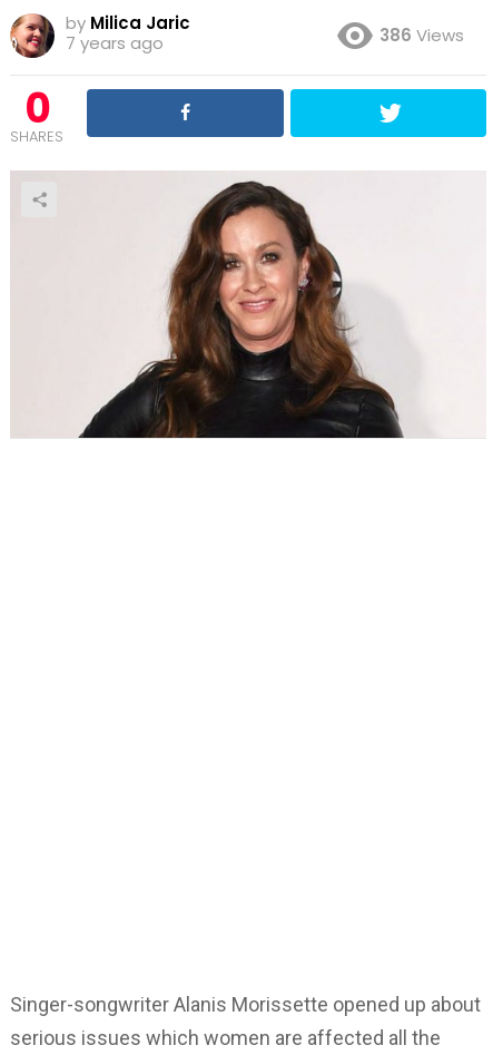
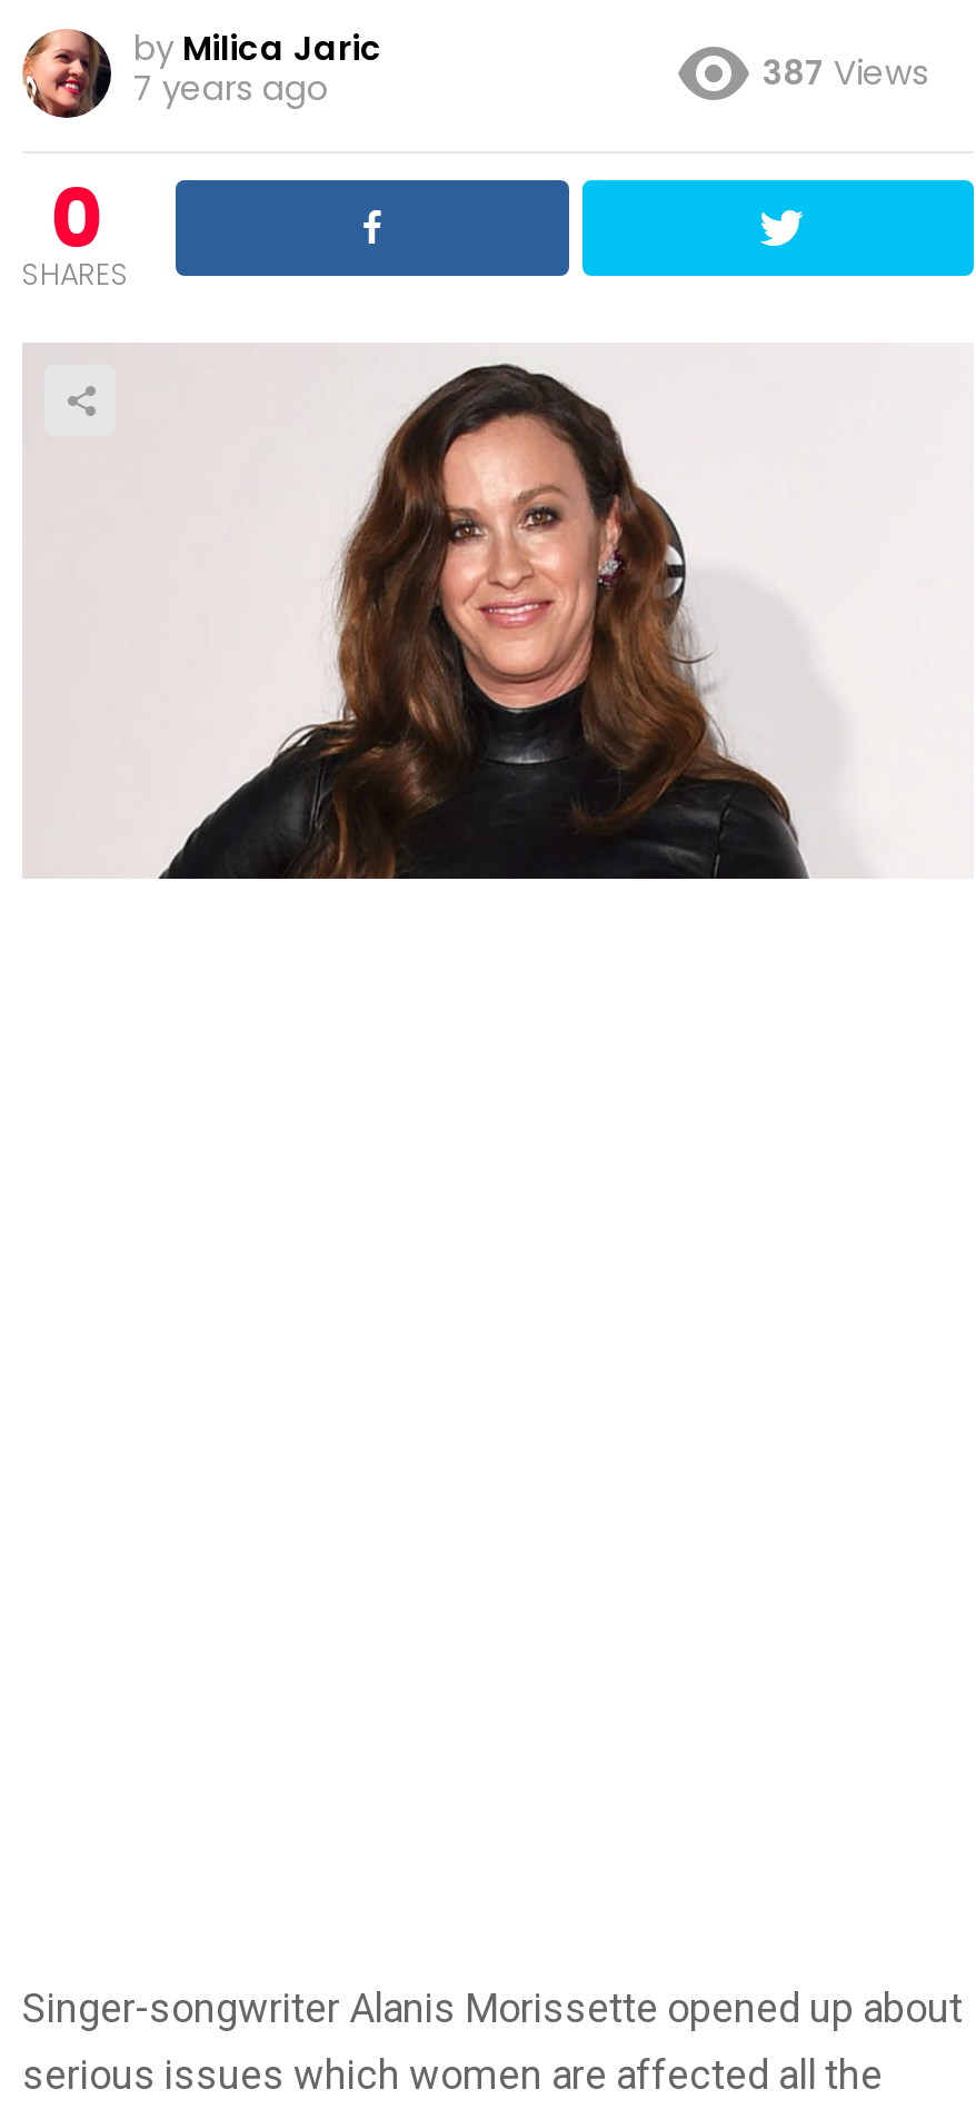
- 386 Views
+ 387 Views
